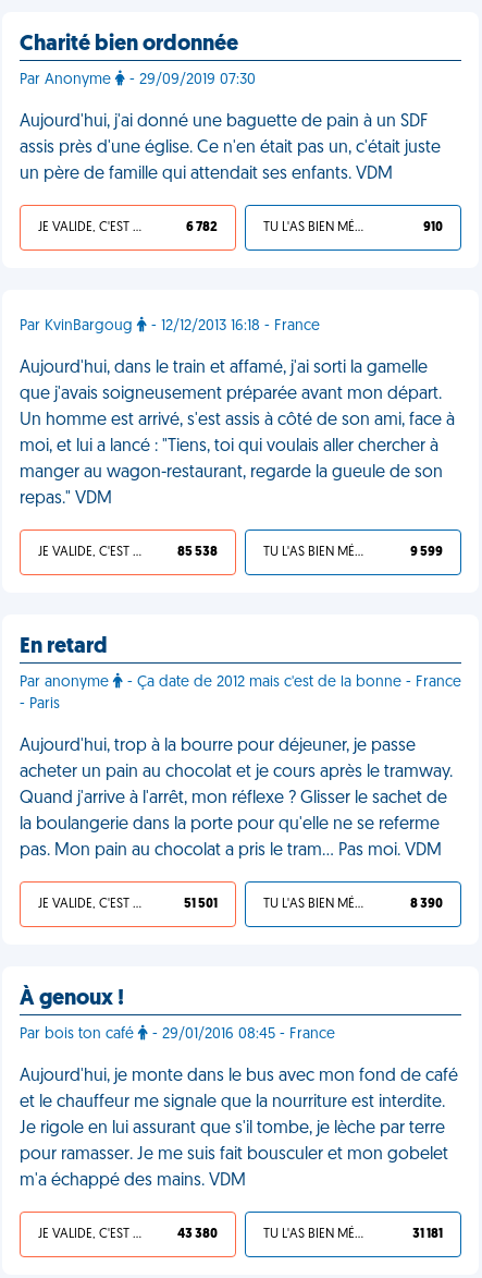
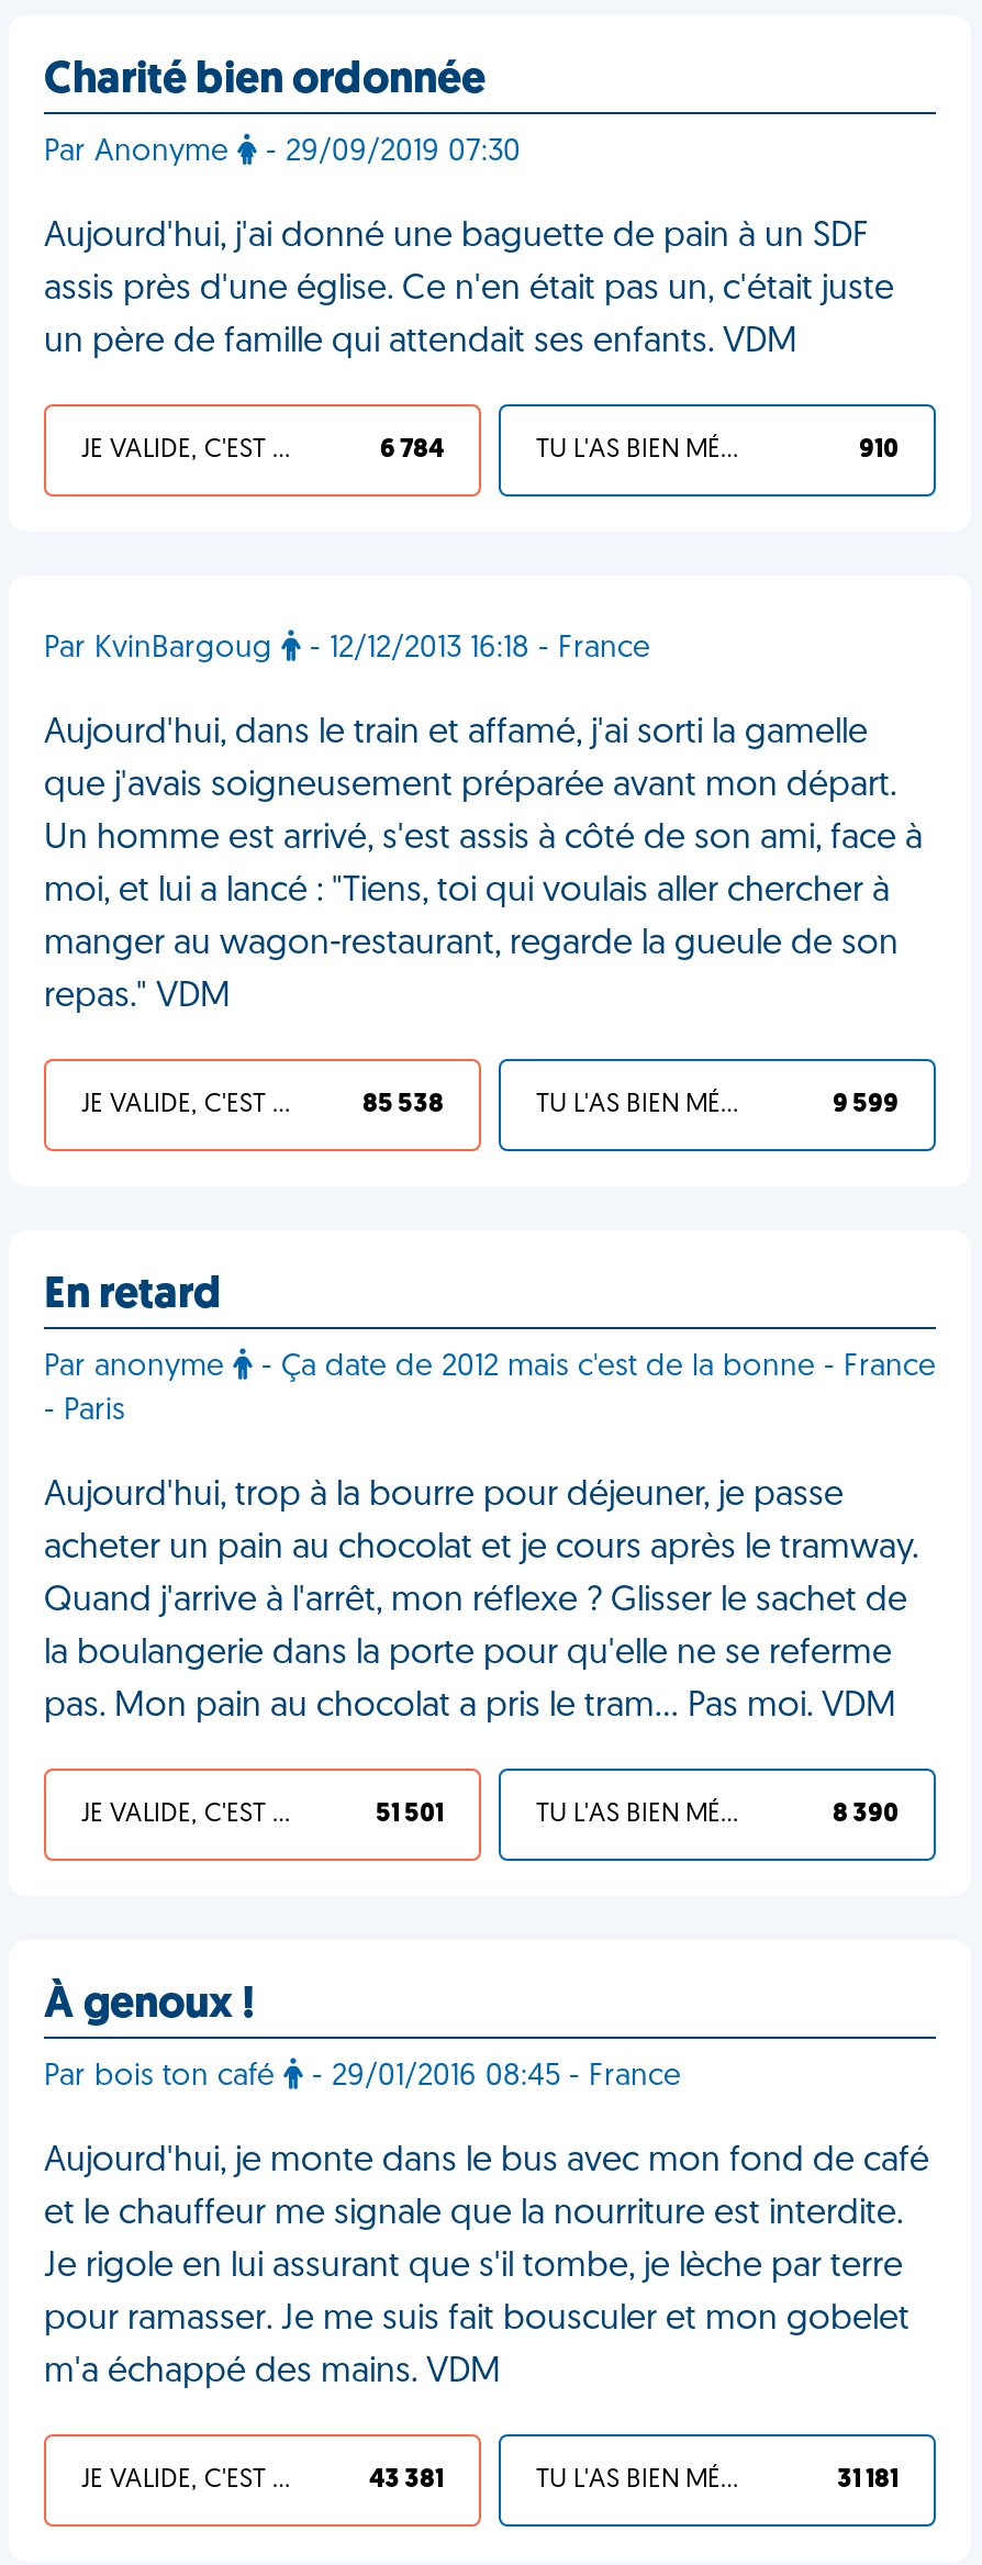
- 6 782
+ 6 784

- 43 380
+ 43 381
